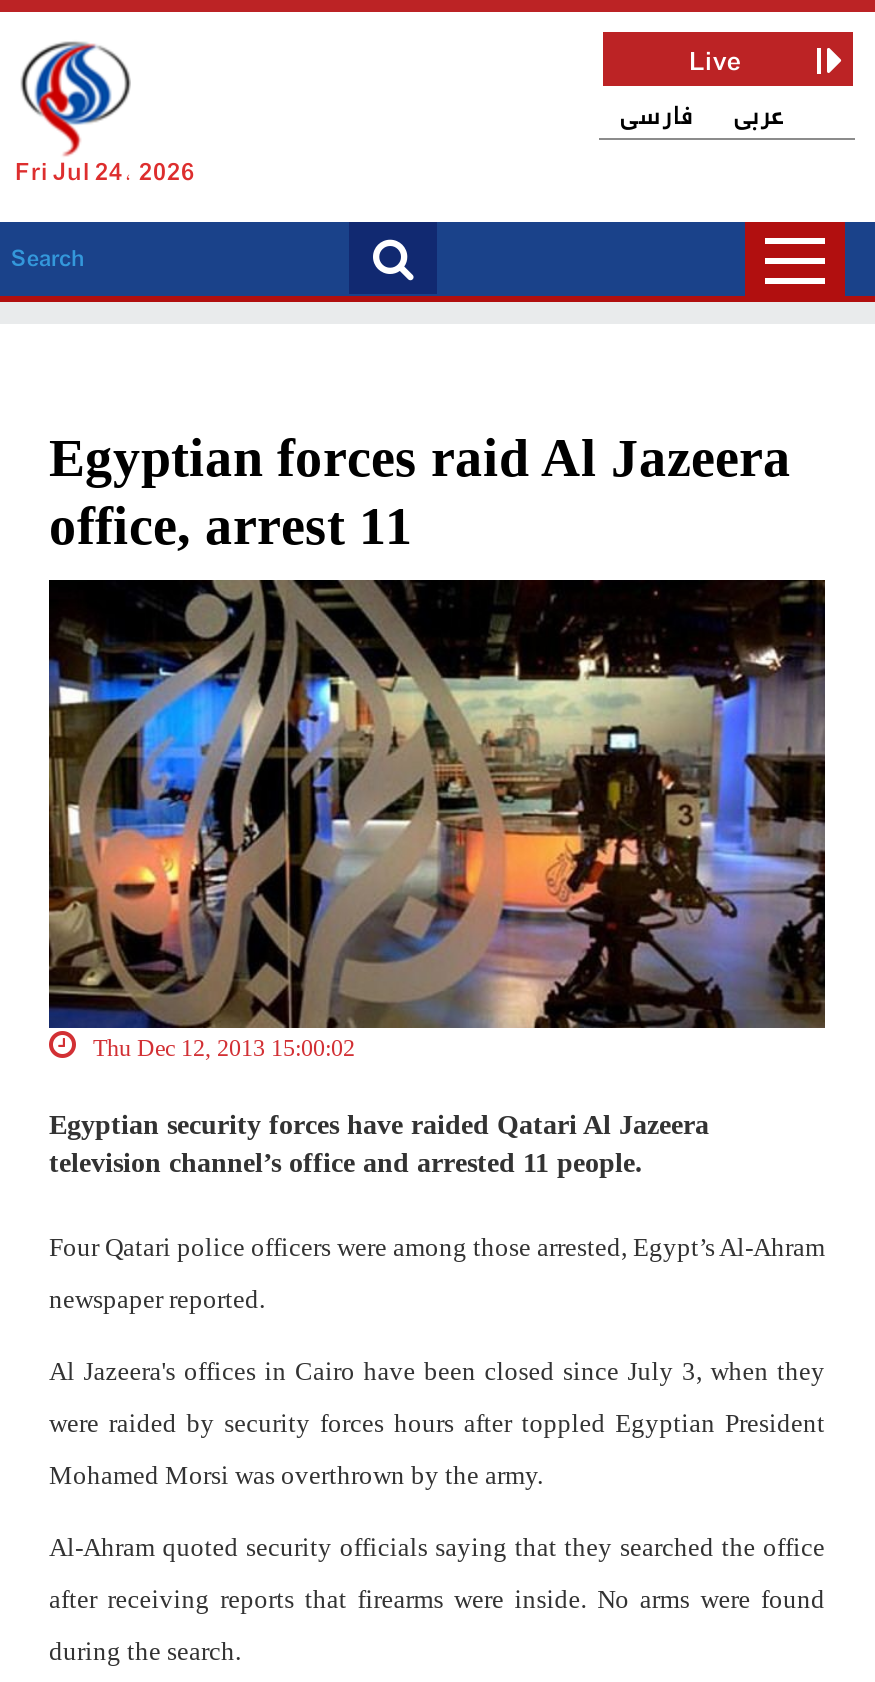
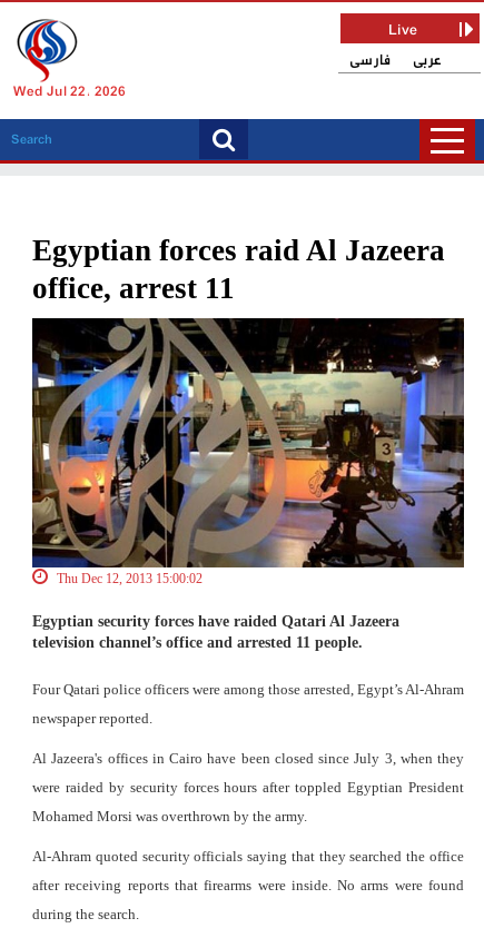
- Fri Jul 24, 2026
+ Wed Jul 22, 2026
